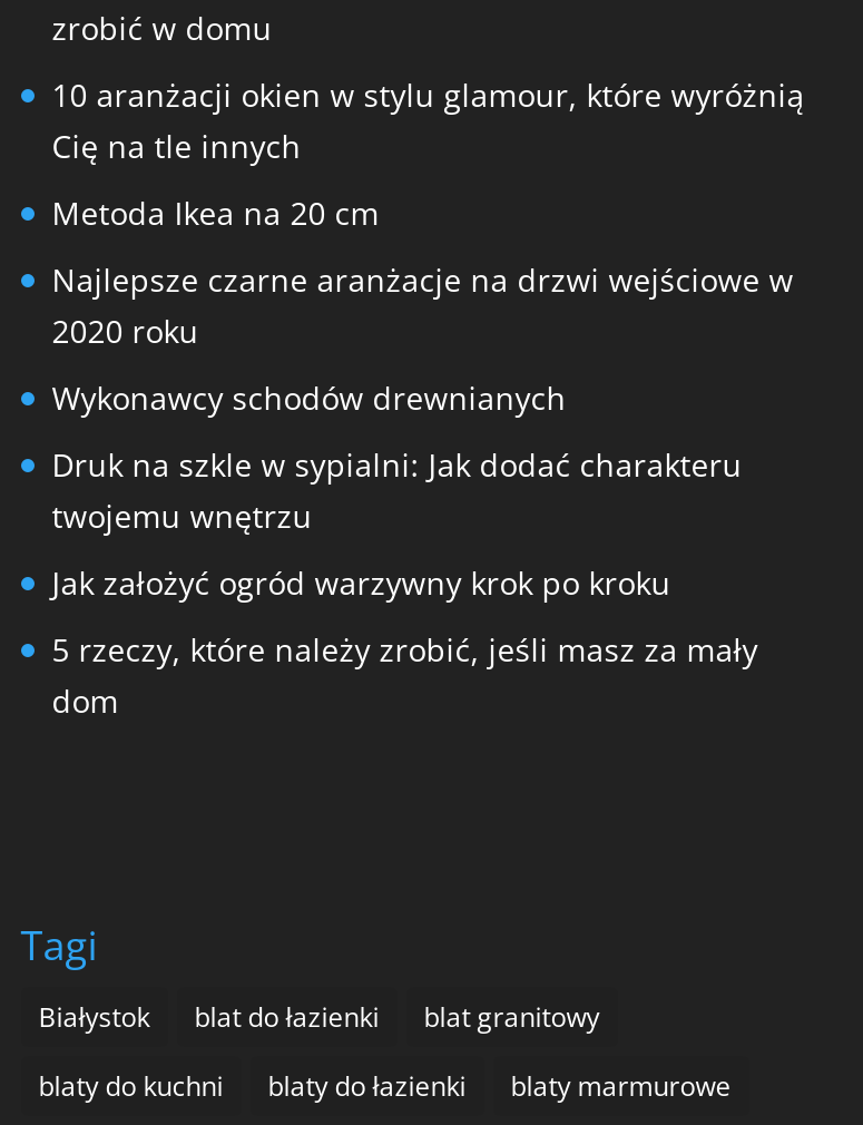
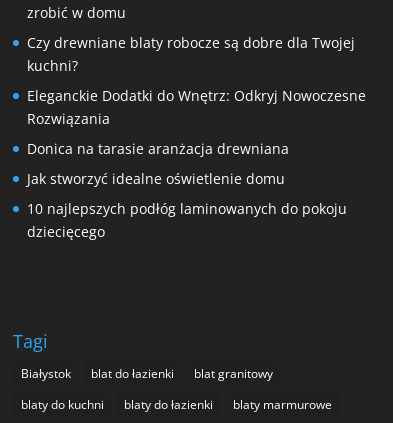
- 10 aranżacji okien w stylu glamour, które wyróżnią
- Cię na tle innych
- Metoda Ikea na 20 cm
- Najlepsze czarne aranżacje na drzwi wejściowe w
- 2020 roku
- Wykonawcy schodów drewnianych
- Druk na szkle w sypialni: Jak dodać charakteru
- twojemu wnętrzu
- Jak założyć ogród warzywny krok po kroku
- 5 rzeczy, które należy zrobić, jeśli masz za mały
- dom
+ Czy drewniane blaty robocze są dobre dla Twojej
+ kuchni?
+ Eleganckie Dodatki do Wnętrz: Odkryj Nowoczesne
+ Rozwiązania
+ Donica na tarasie aranżacja drewniana
+ Jak stworzyć idealne oświetlenie domu
+ 10 najlepszych podłóg laminowanych do pokoju
+ dziecięcego
